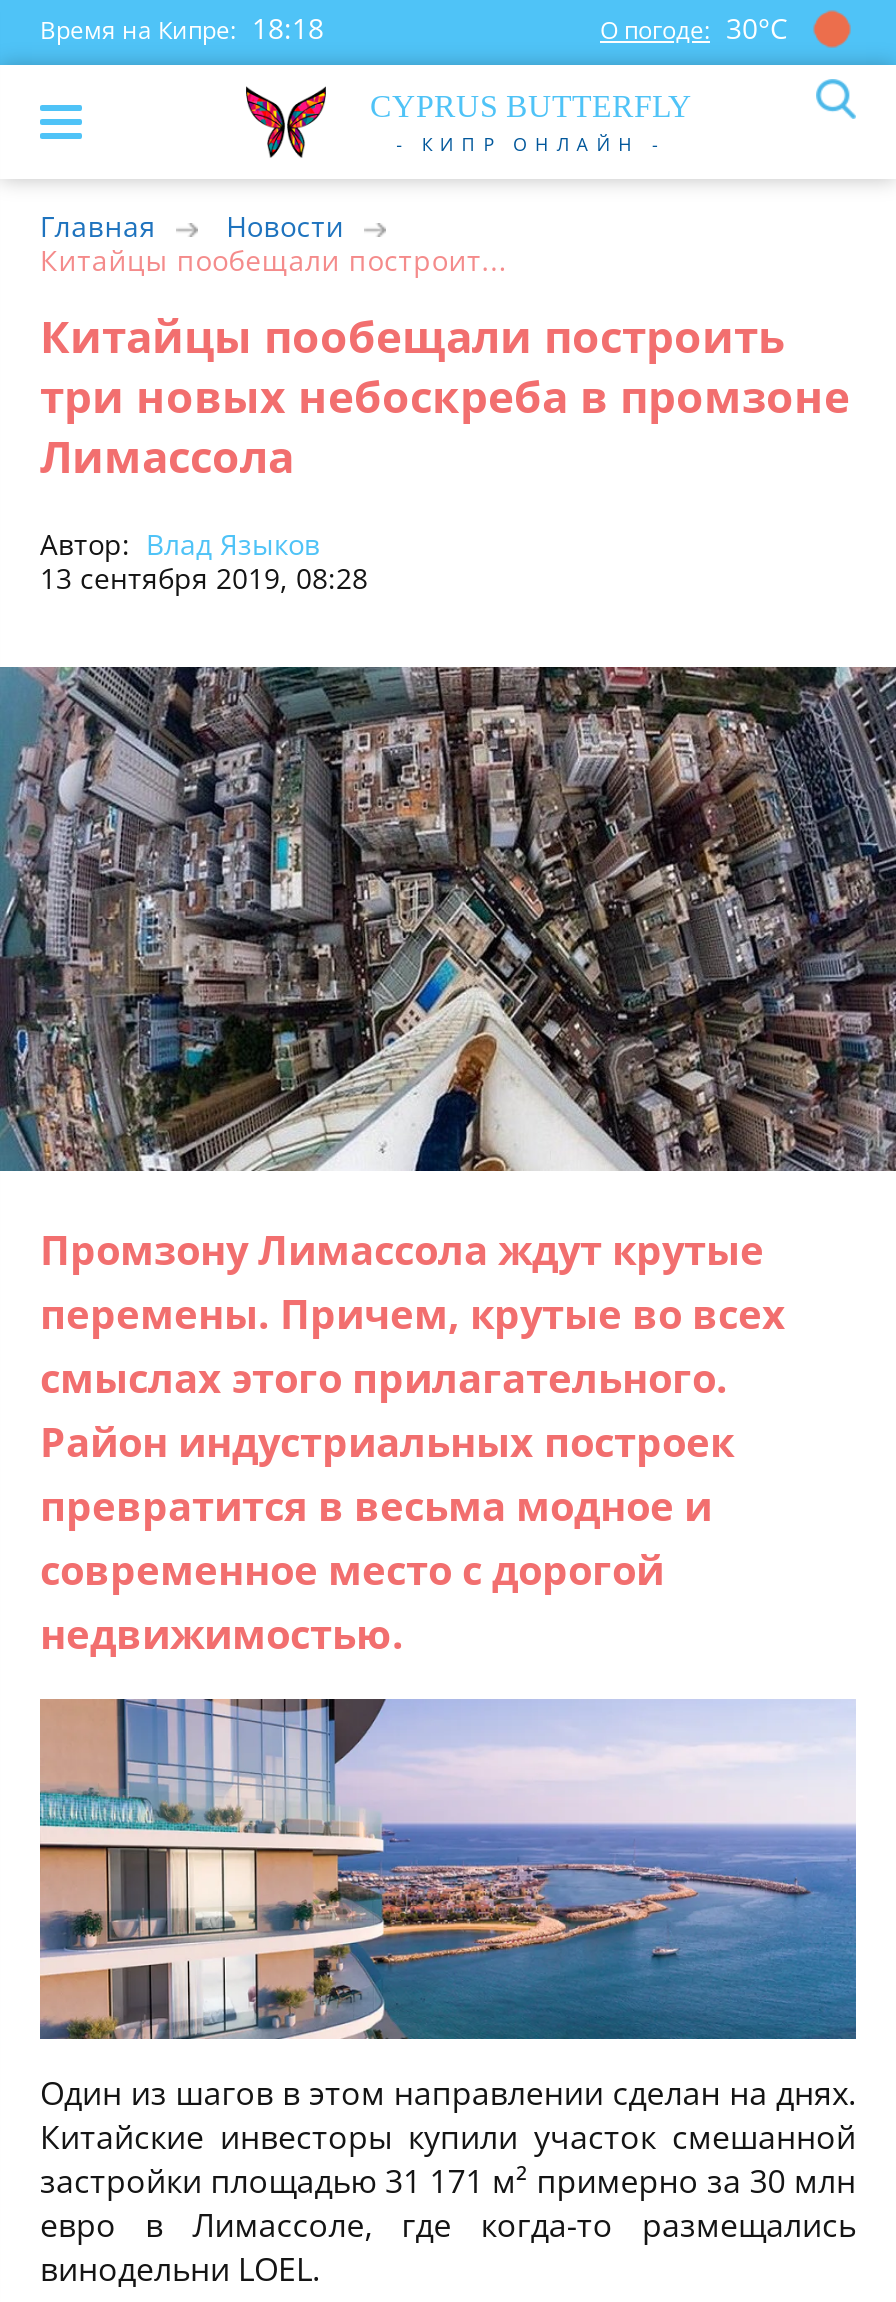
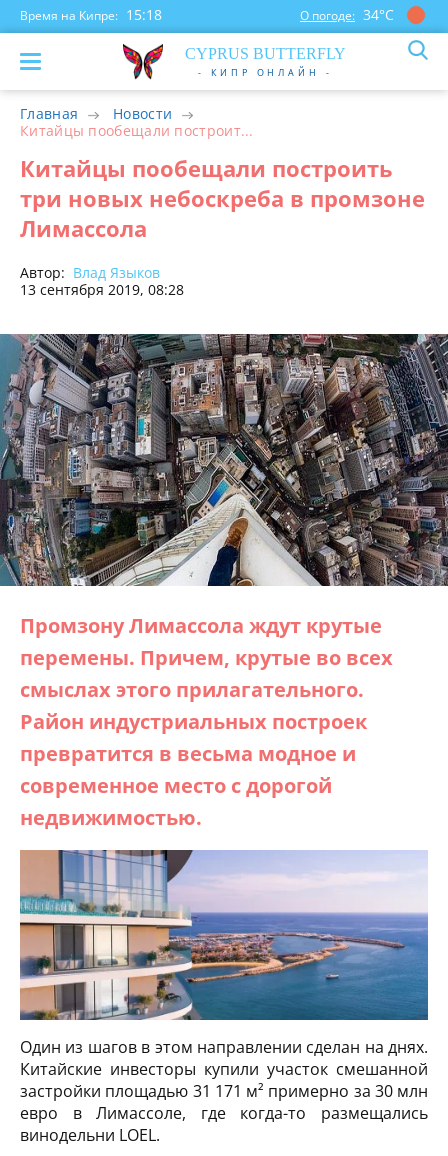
- Время на Кипре: 18:18
+ Время на Кипре: 15:18

- О погоде: 30°С
+ О погоде: 34°С
